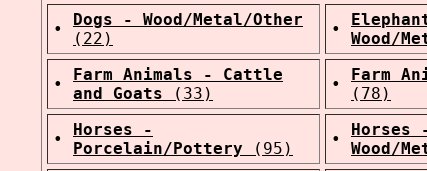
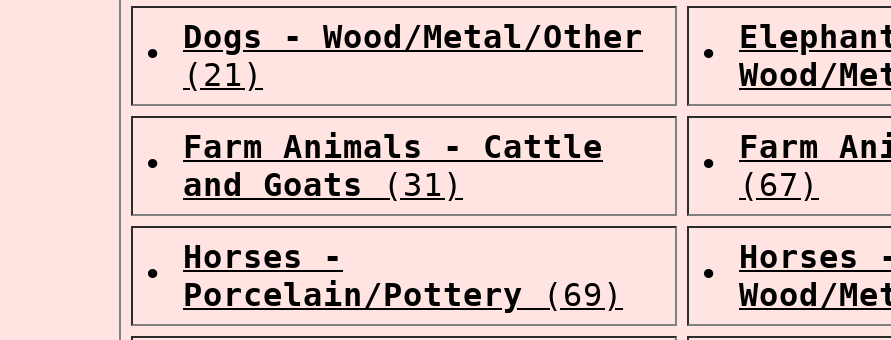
- (22)
+ (21)

- and Goats (33)
+ and Goats (31)

- (78)
+ (67)

- Porcelain/Pottery (95)
+ Porcelain/Pottery (69)
